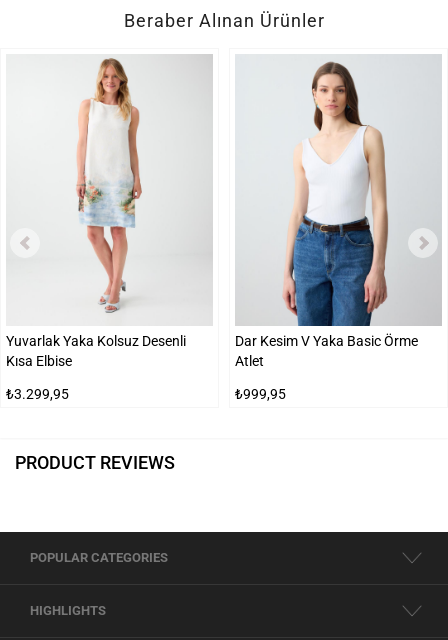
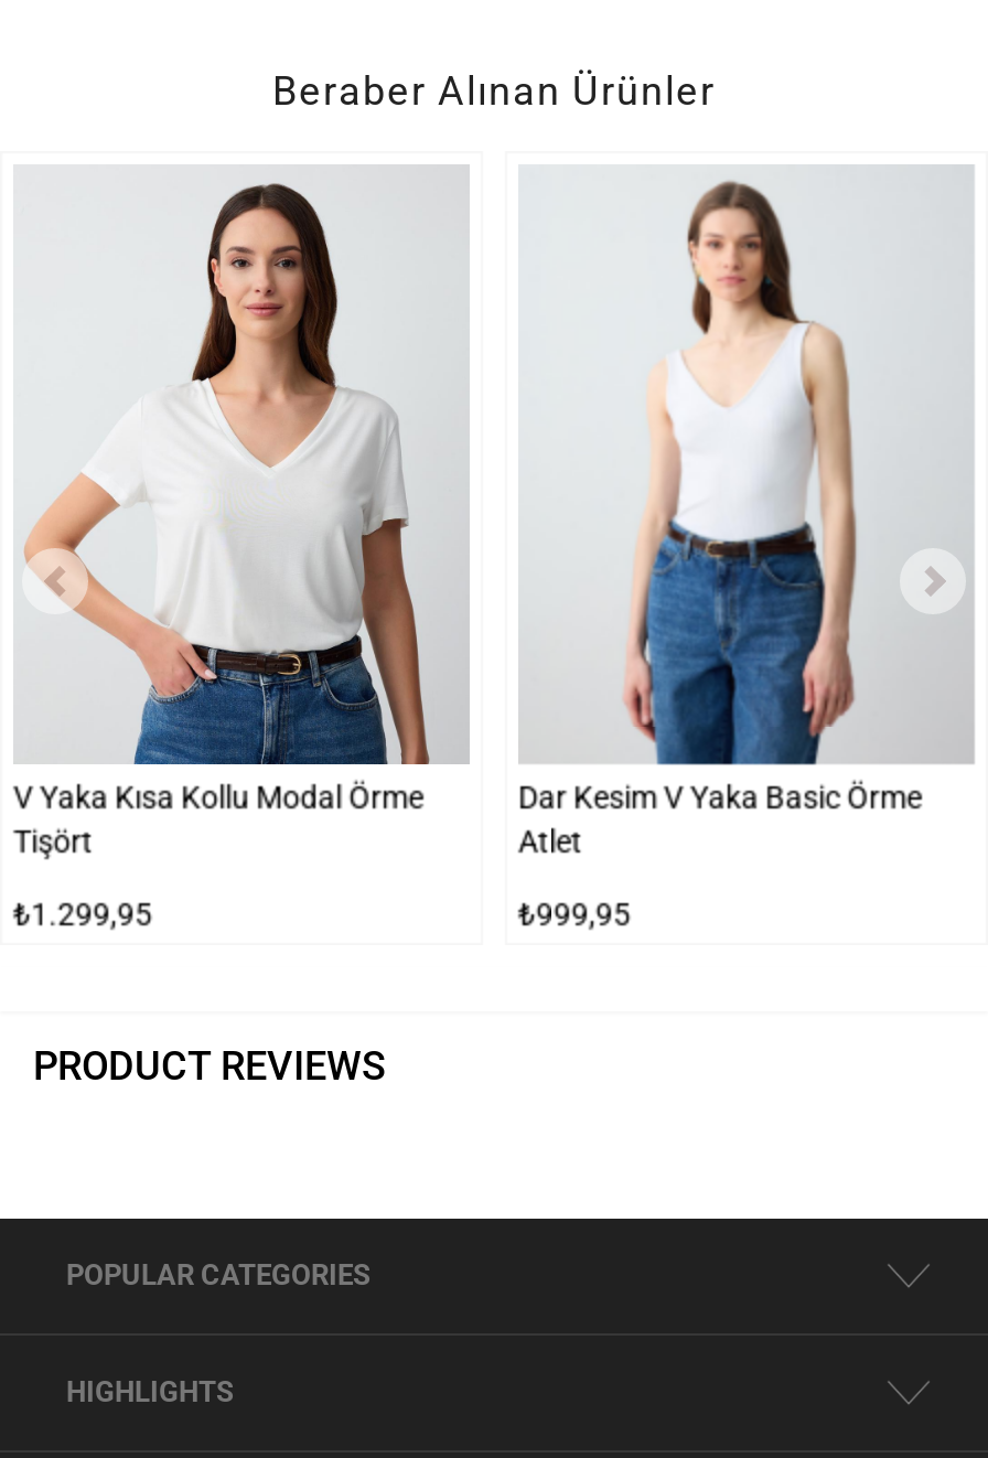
- [image]
- Yuvarlak Yaka Kolsuz Desenli
- Kısa Elbise
+ [image]
+ V Yaka Kısa Kollu Modal Örme
+ Tişört

- ₺3.299,95
+ ₺1.299,95
